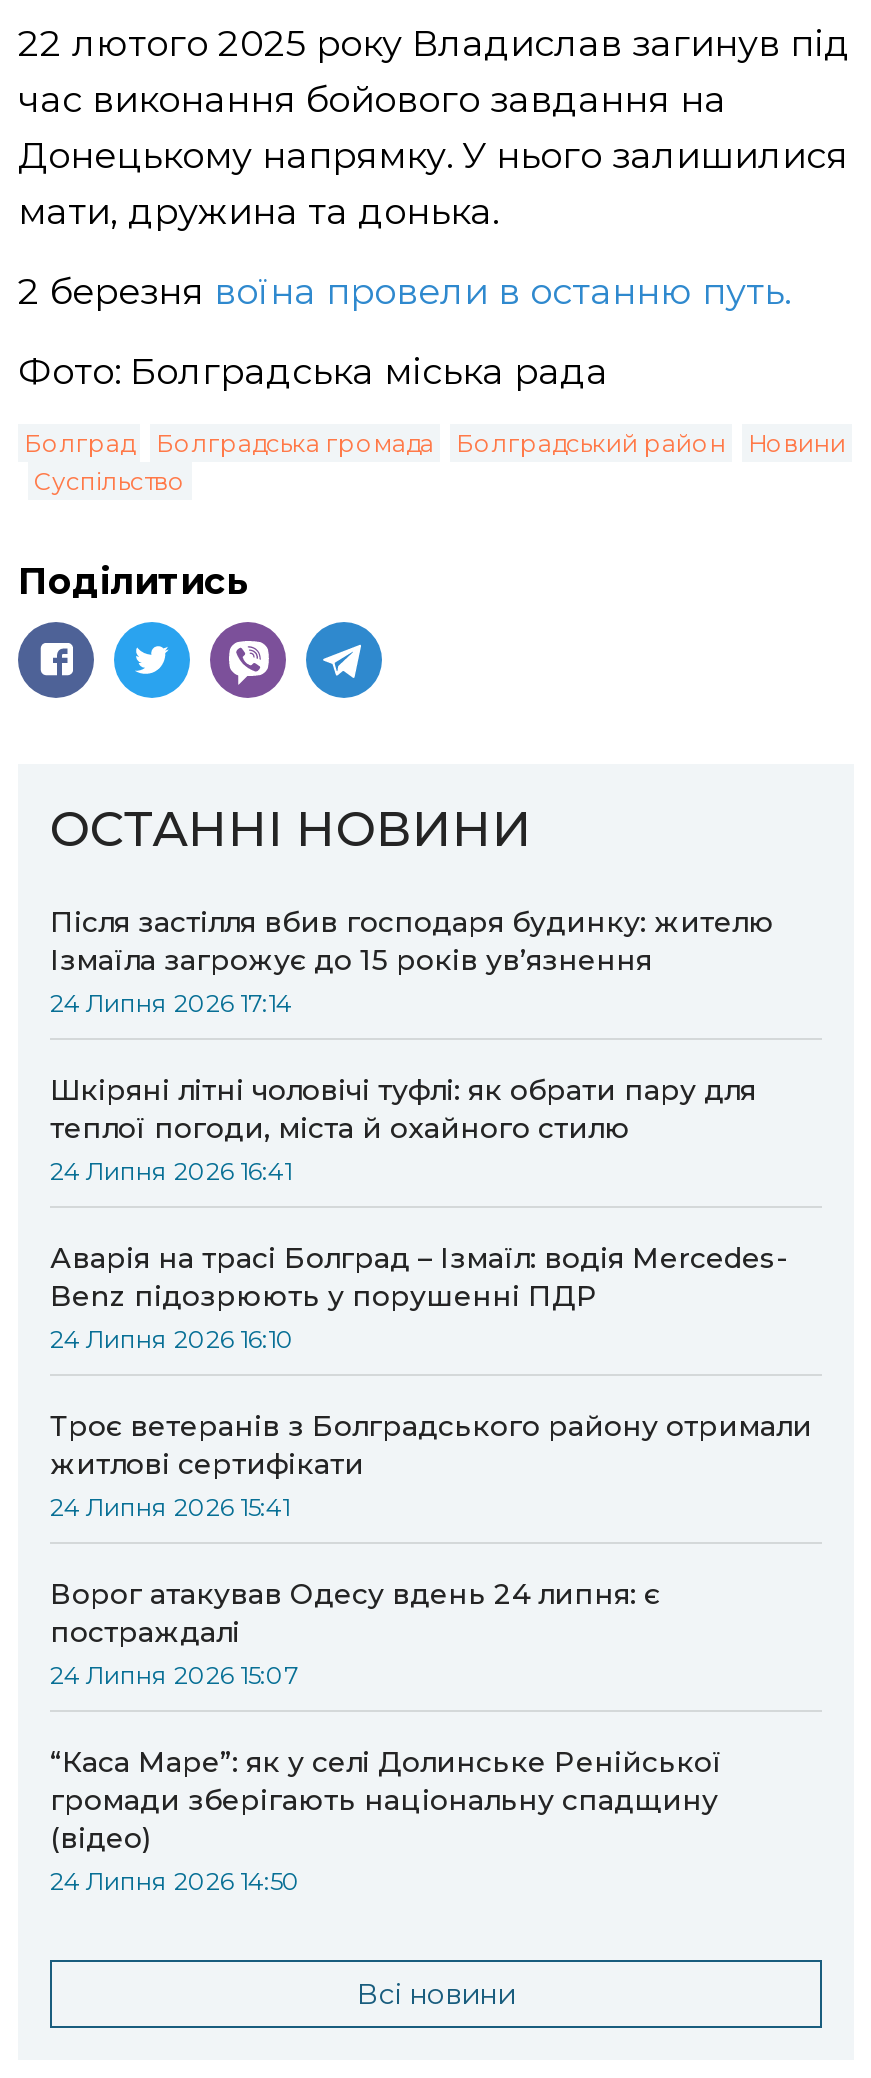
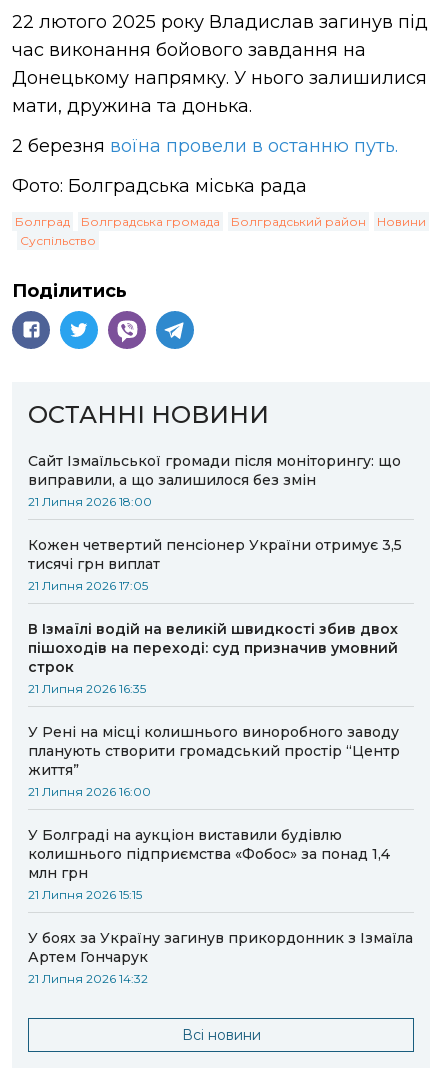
- Після застілля вбив господаря будинку: жителю
- Ізмаїла загрожує до 15 років ув’язнення
- 24 Липня 2026 17:14
+ Сайт Ізмаїльської громади після моніторингу: що
+ виправили, а що залишилося без змін
+ 21 Липня 2026 18:00

- Шкіряні літні чоловічі туфлі: як обрати пару для
- теплої погоди, міста й охайного стилю
- 24 Липня 2026 16:41
+ Кожен четвертий пенсіонер України отримує 3,5
+ тисячі грн виплат
+ 21 Липня 2026 17:05

- Аварія на трасі Болград – Ізмаїл: водія Mercedes-
- Benz підозрюють у порушенні ПДР
- 24 Липня 2026 16:10
+ В Ізмаїлі водій на великій швидкості збив двох
+ пішоходів на переході: суд призначив умовний
+ строк
+ 21 Липня 2026 16:35

- Троє ветеранів з Болградського району отримали
- житлові сертифікати
- 24 Липня 2026 15:41
+ У Рені на місці колишнього виноробного заводу
+ планують створити громадський простір “Центр
+ життя”
+ 21 Липня 2026 16:00

- Ворог атакував Одесу вдень 24 липня: є
- постраждалі
- 24 Липня 2026 15:07
+ У Болграді на аукціон виставили будівлю
+ колишнього підприємства «Фобос» за понад 1,4
+ млн грн
+ 21 Липня 2026 15:15

- “Каса Маре”: як у селі Долинське Ренійської
- громади зберігають національну спадщину
- (відео)
- 24 Липня 2026 14:50
+ У боях за Україну загинув прикордонник з Ізмаїла
+ Артем Гончарук
+ 21 Липня 2026 14:32
